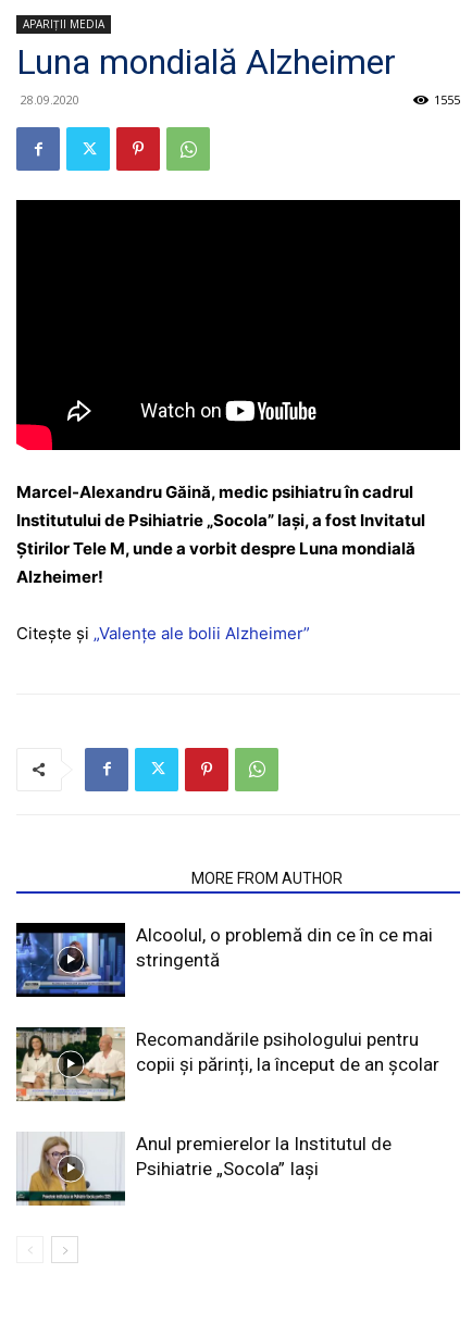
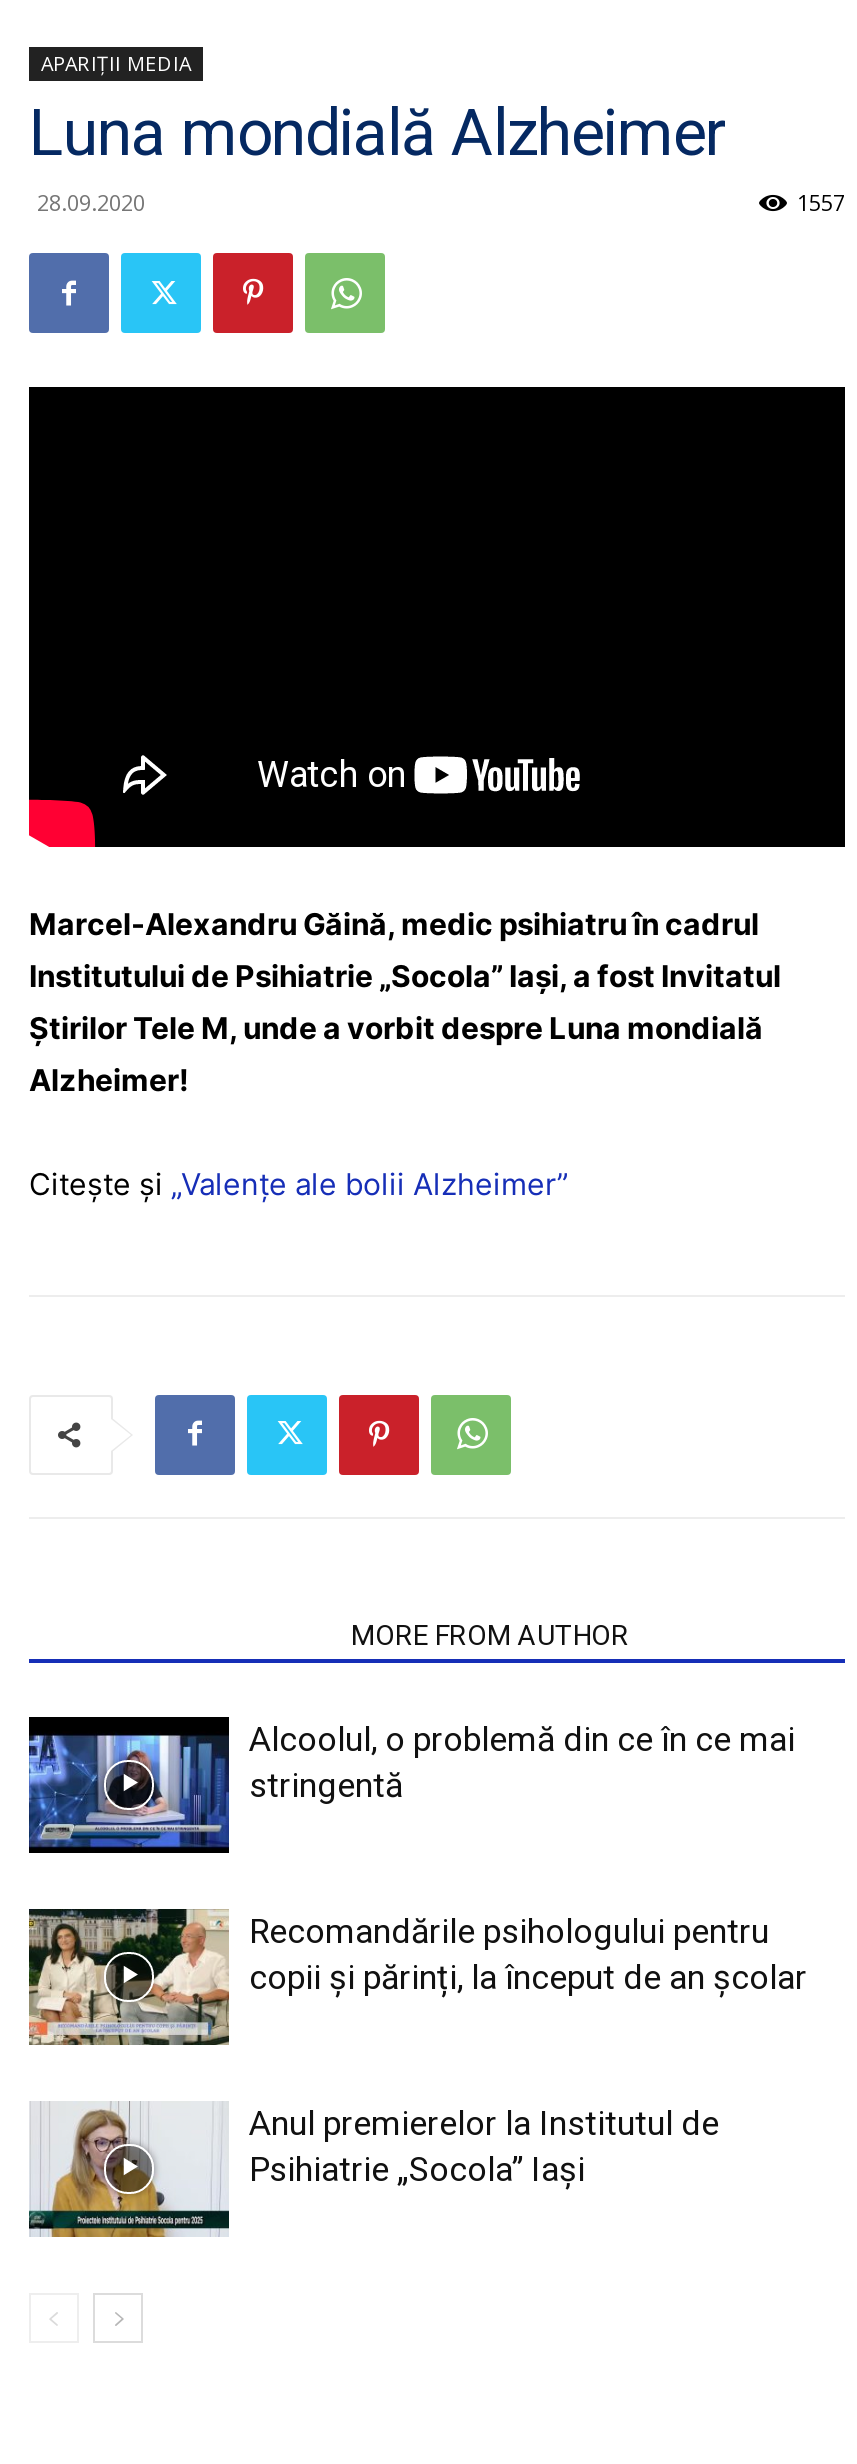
- 1555
+ 1557
